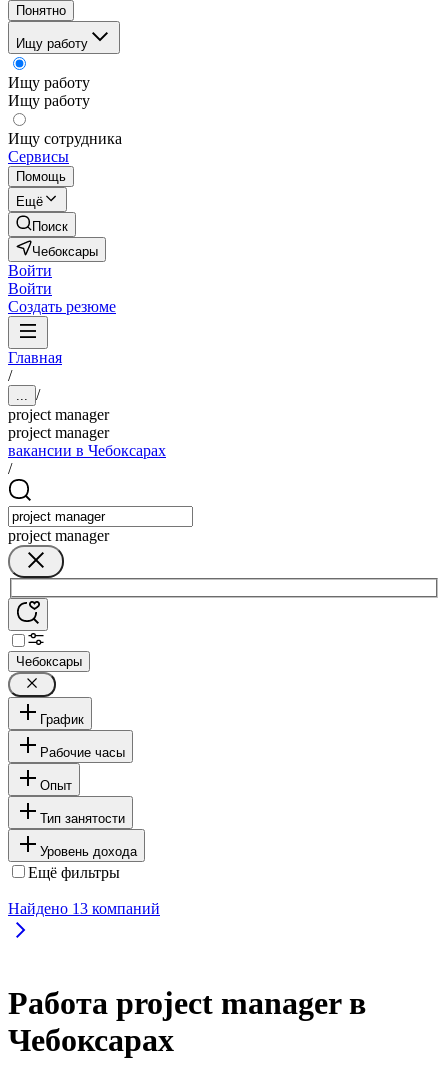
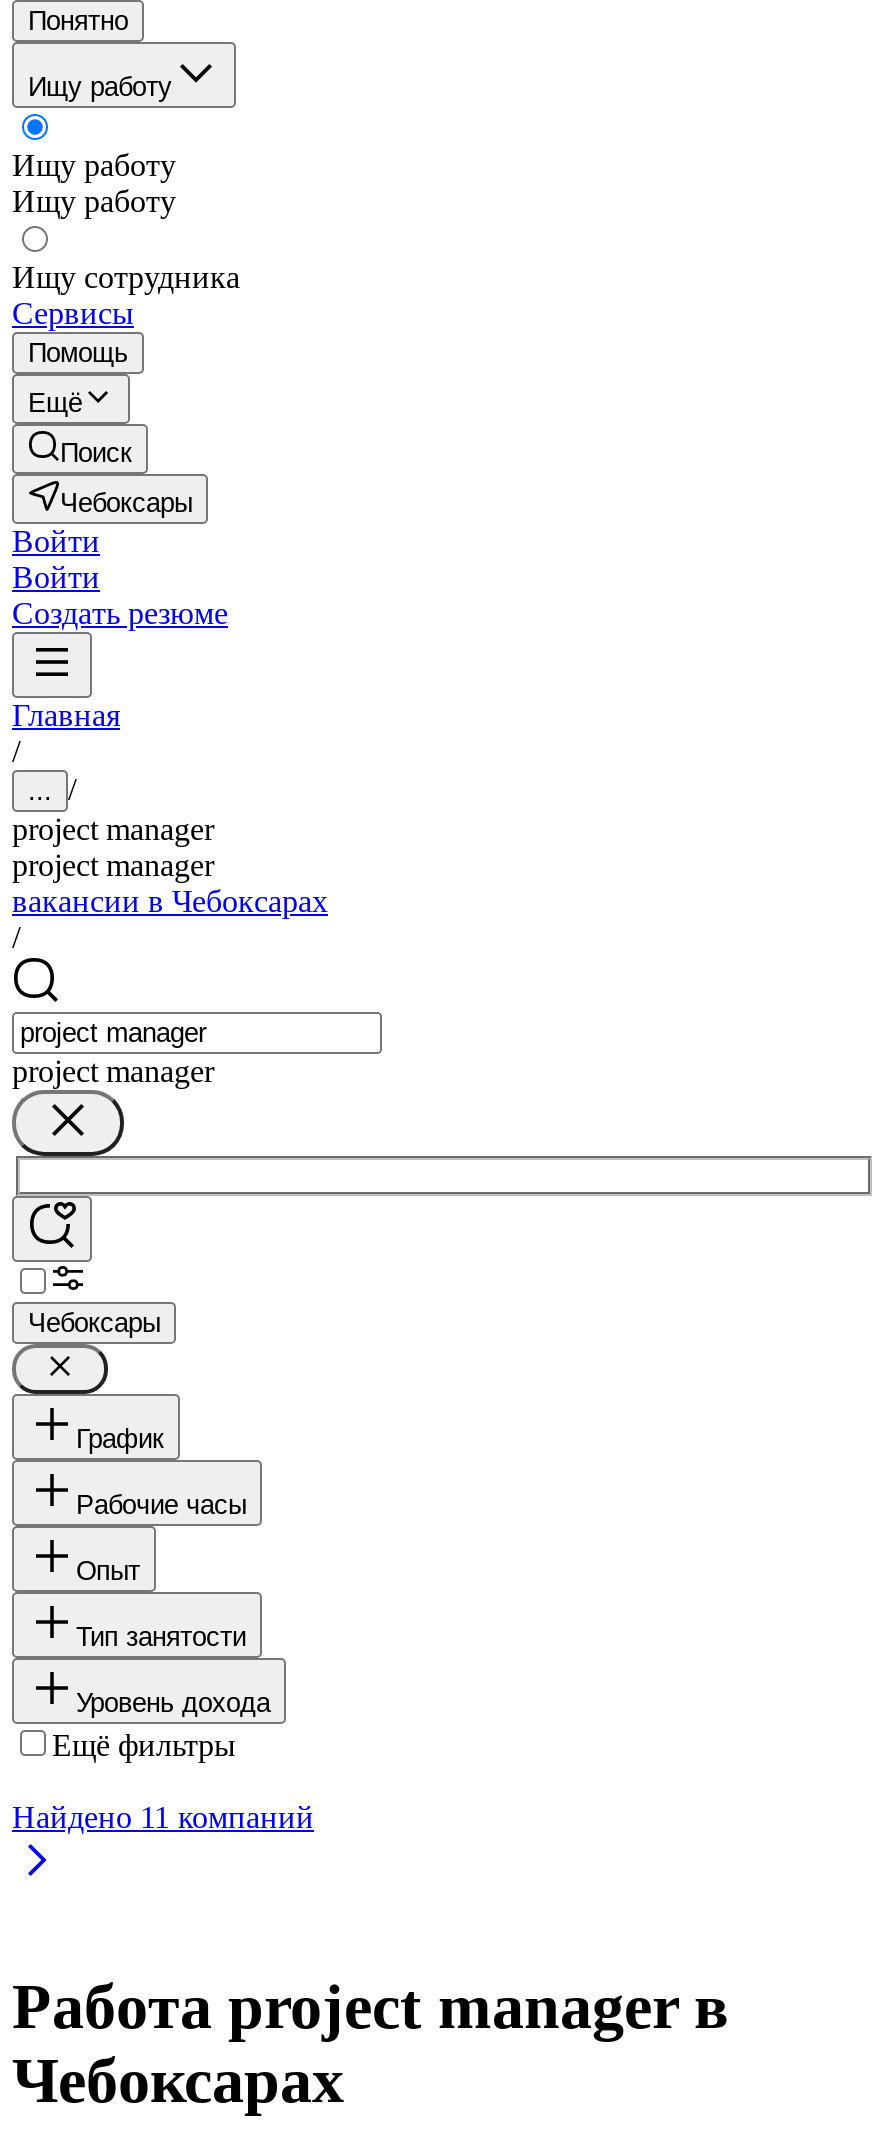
- Найдено 13 компаний
+ Найдено 11 компаний
